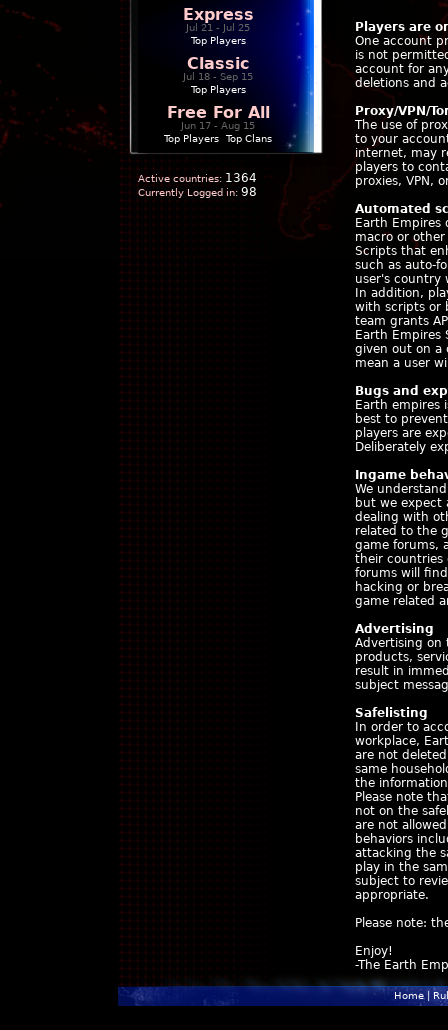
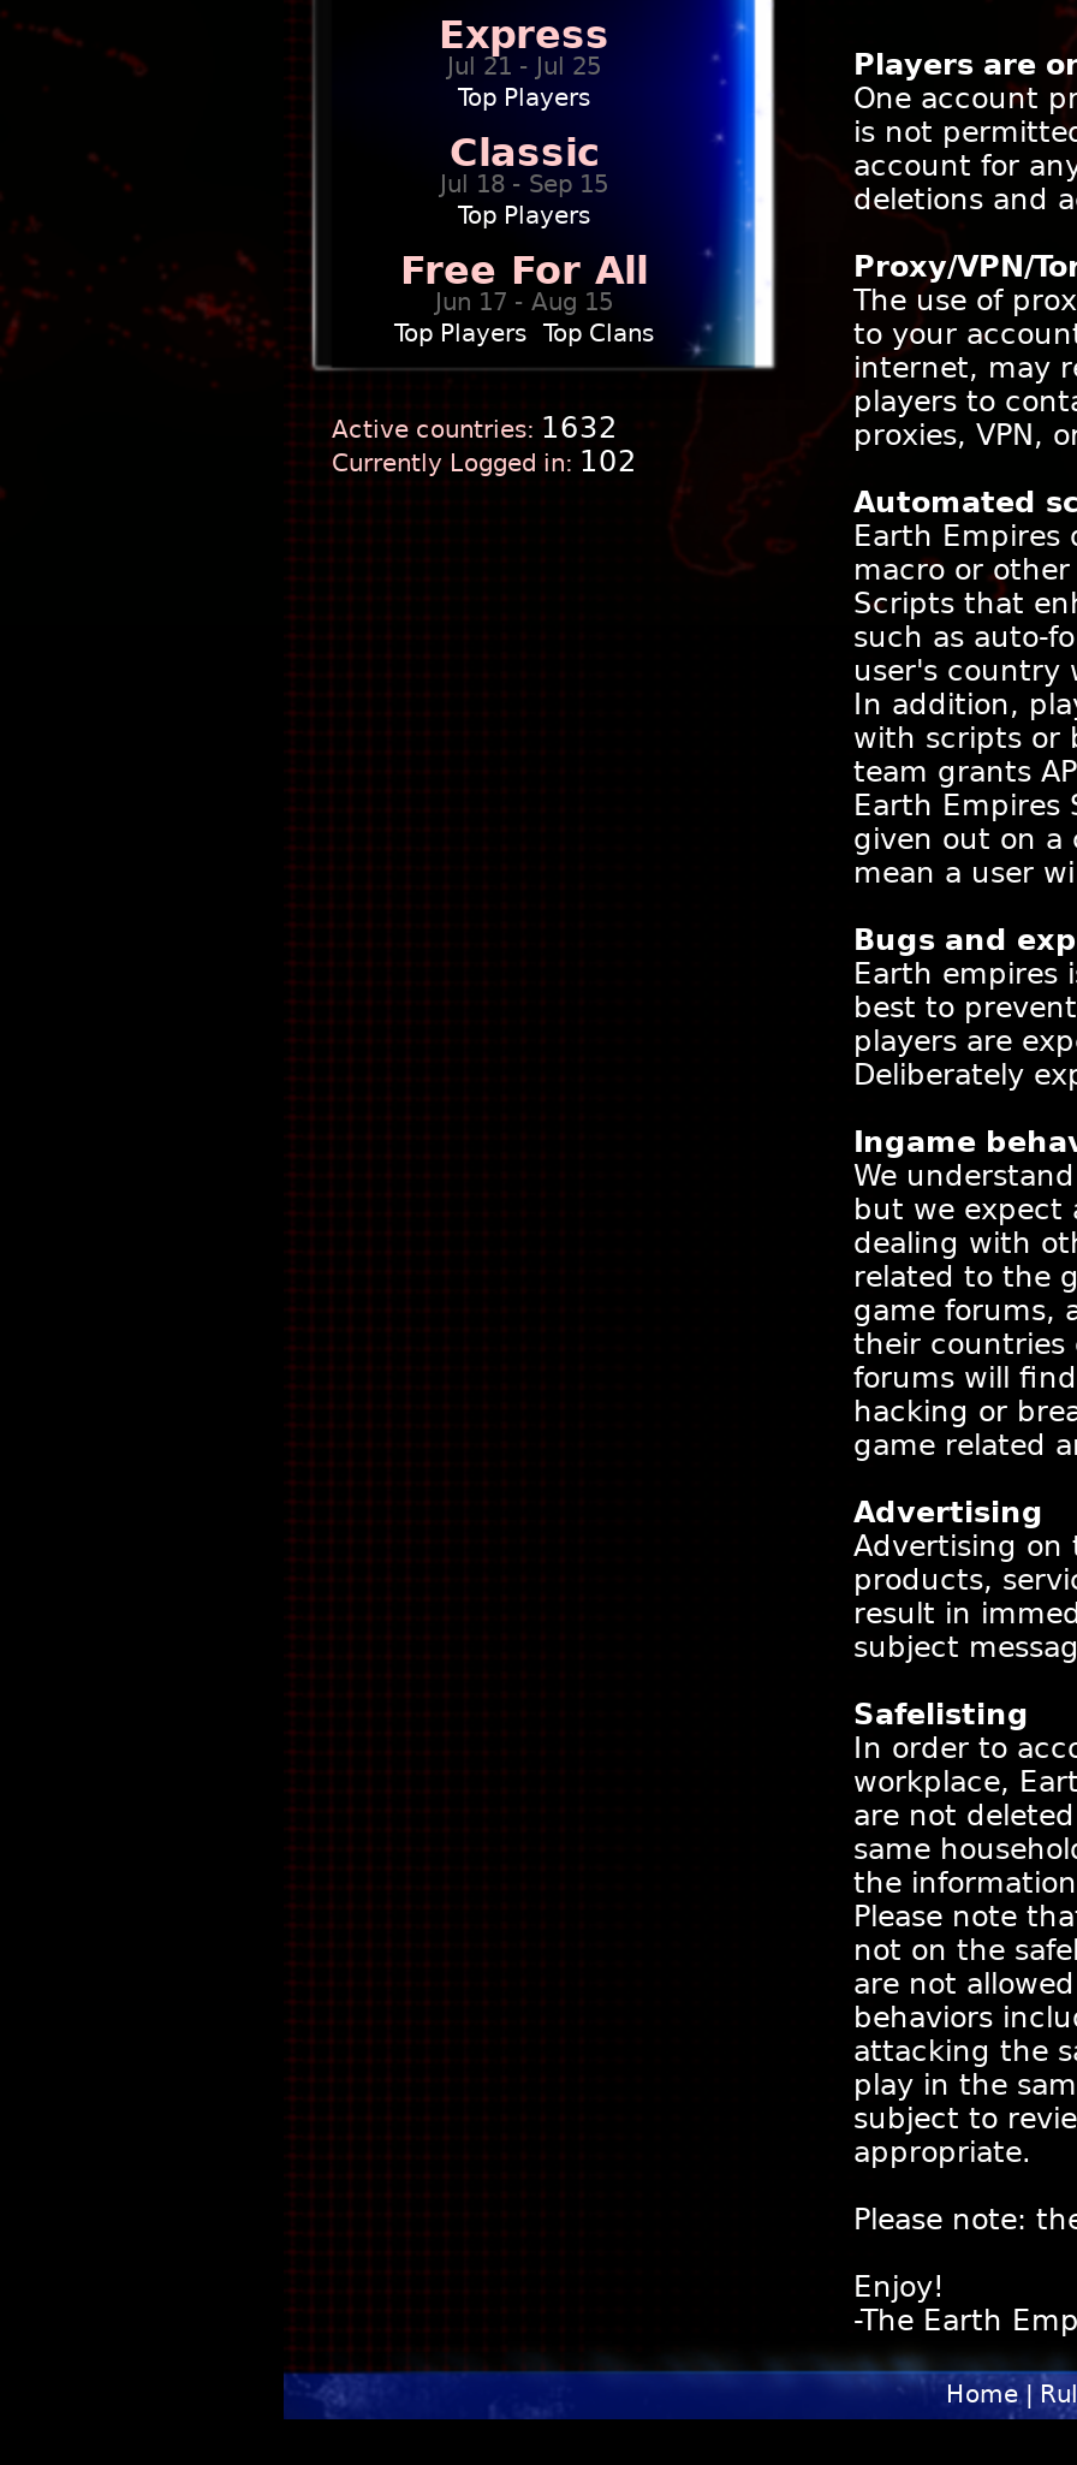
- Active countries: 1364
+ Active countries: 1632

- Currently Logged in: 98
+ Currently Logged in: 102
